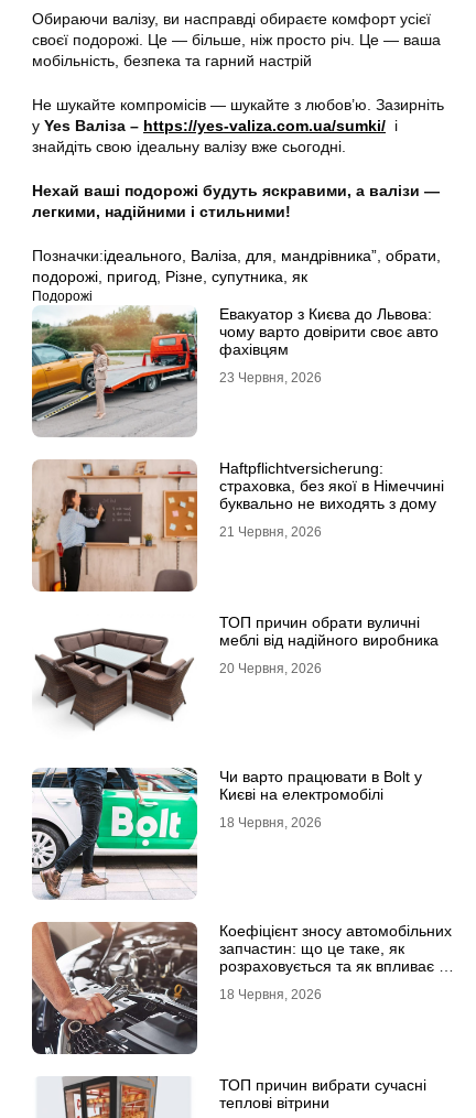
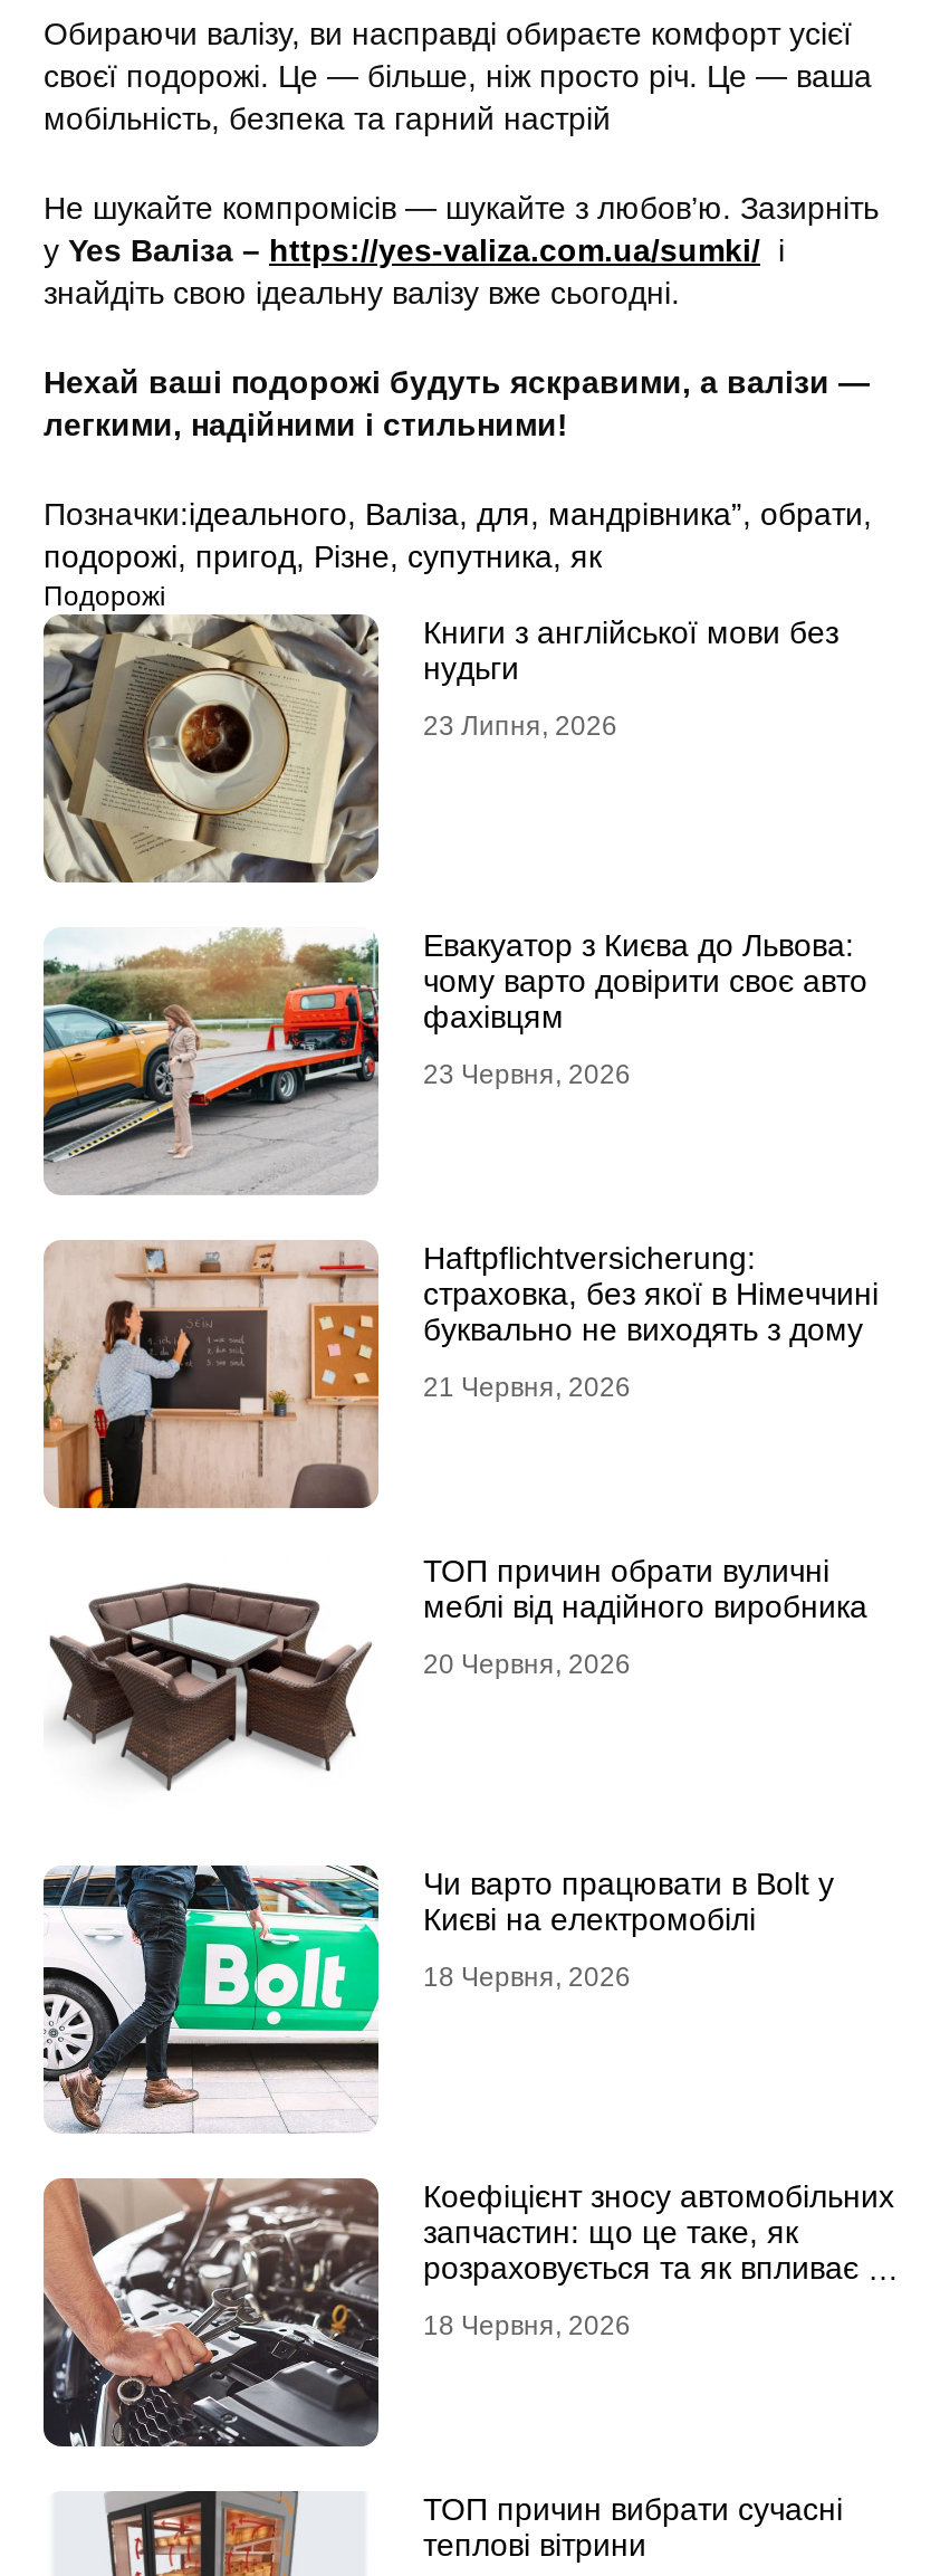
+ [image]
+ Книги з англійської мови без
+ нудьги
+ 23 Липня, 2026
